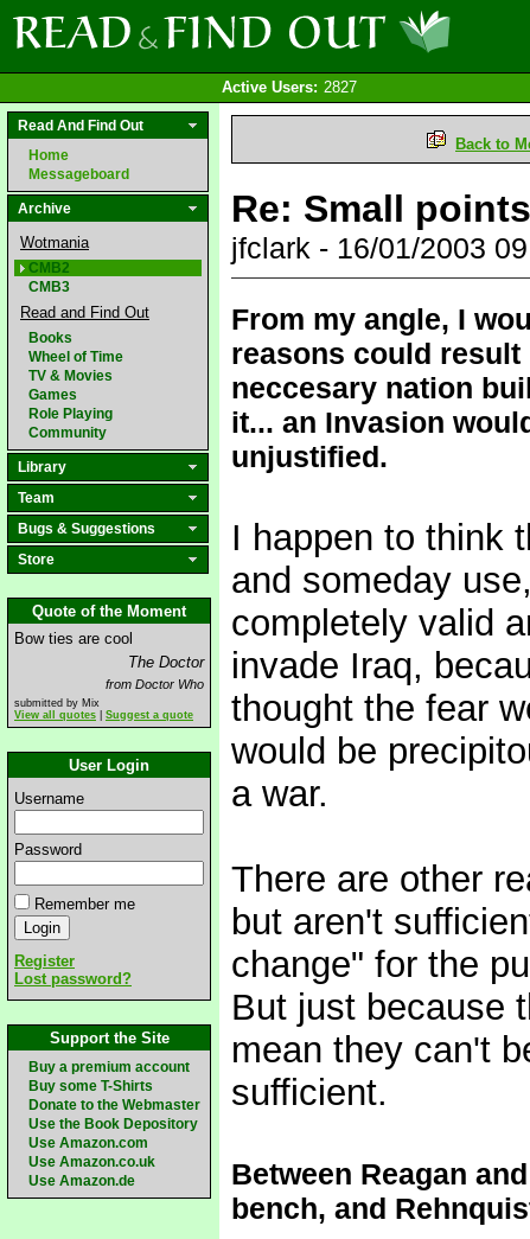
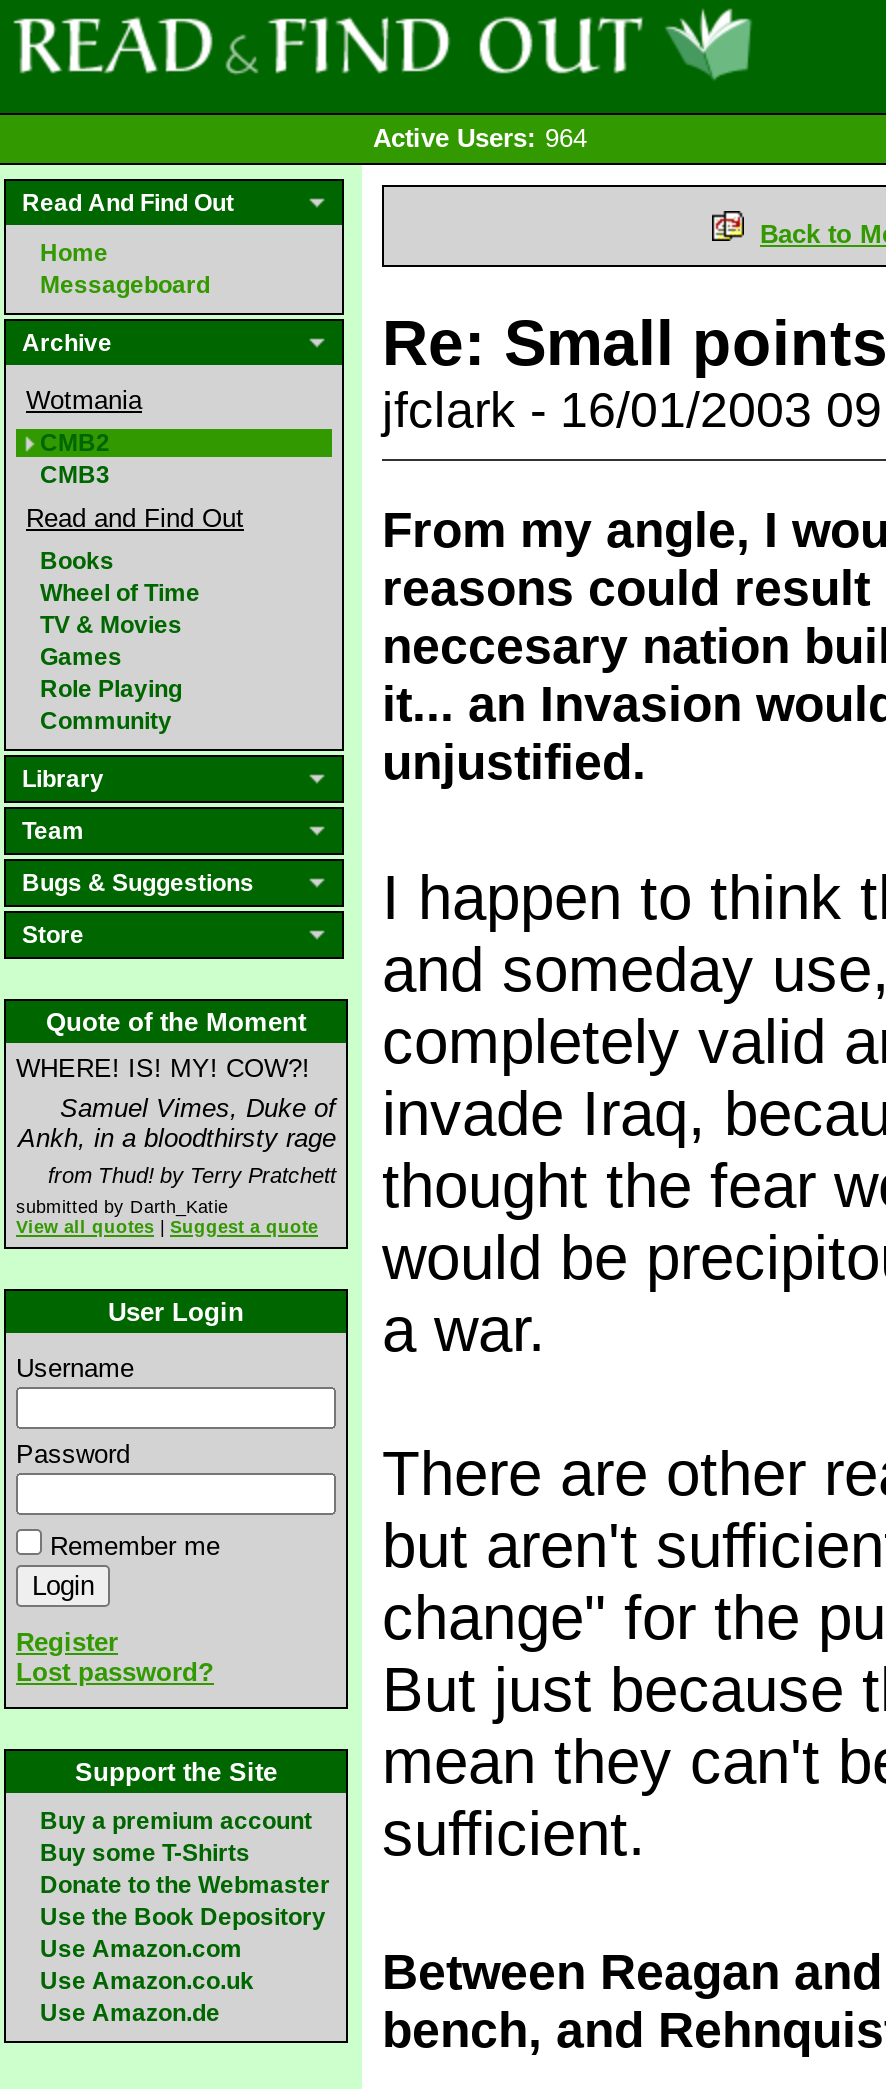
- Active Users: 2827
+ Active Users: 964

- Bow ties are cool
- The Doctor
- from Doctor Who
- submitted by Mix
+ WHERE! IS! MY! COW?!
+ Samuel Vimes, Duke of
+ Ankh, in a bloodthirsty rage
+ from Thud! by Terry Pratchett
+ submitted by Darth_Katie
